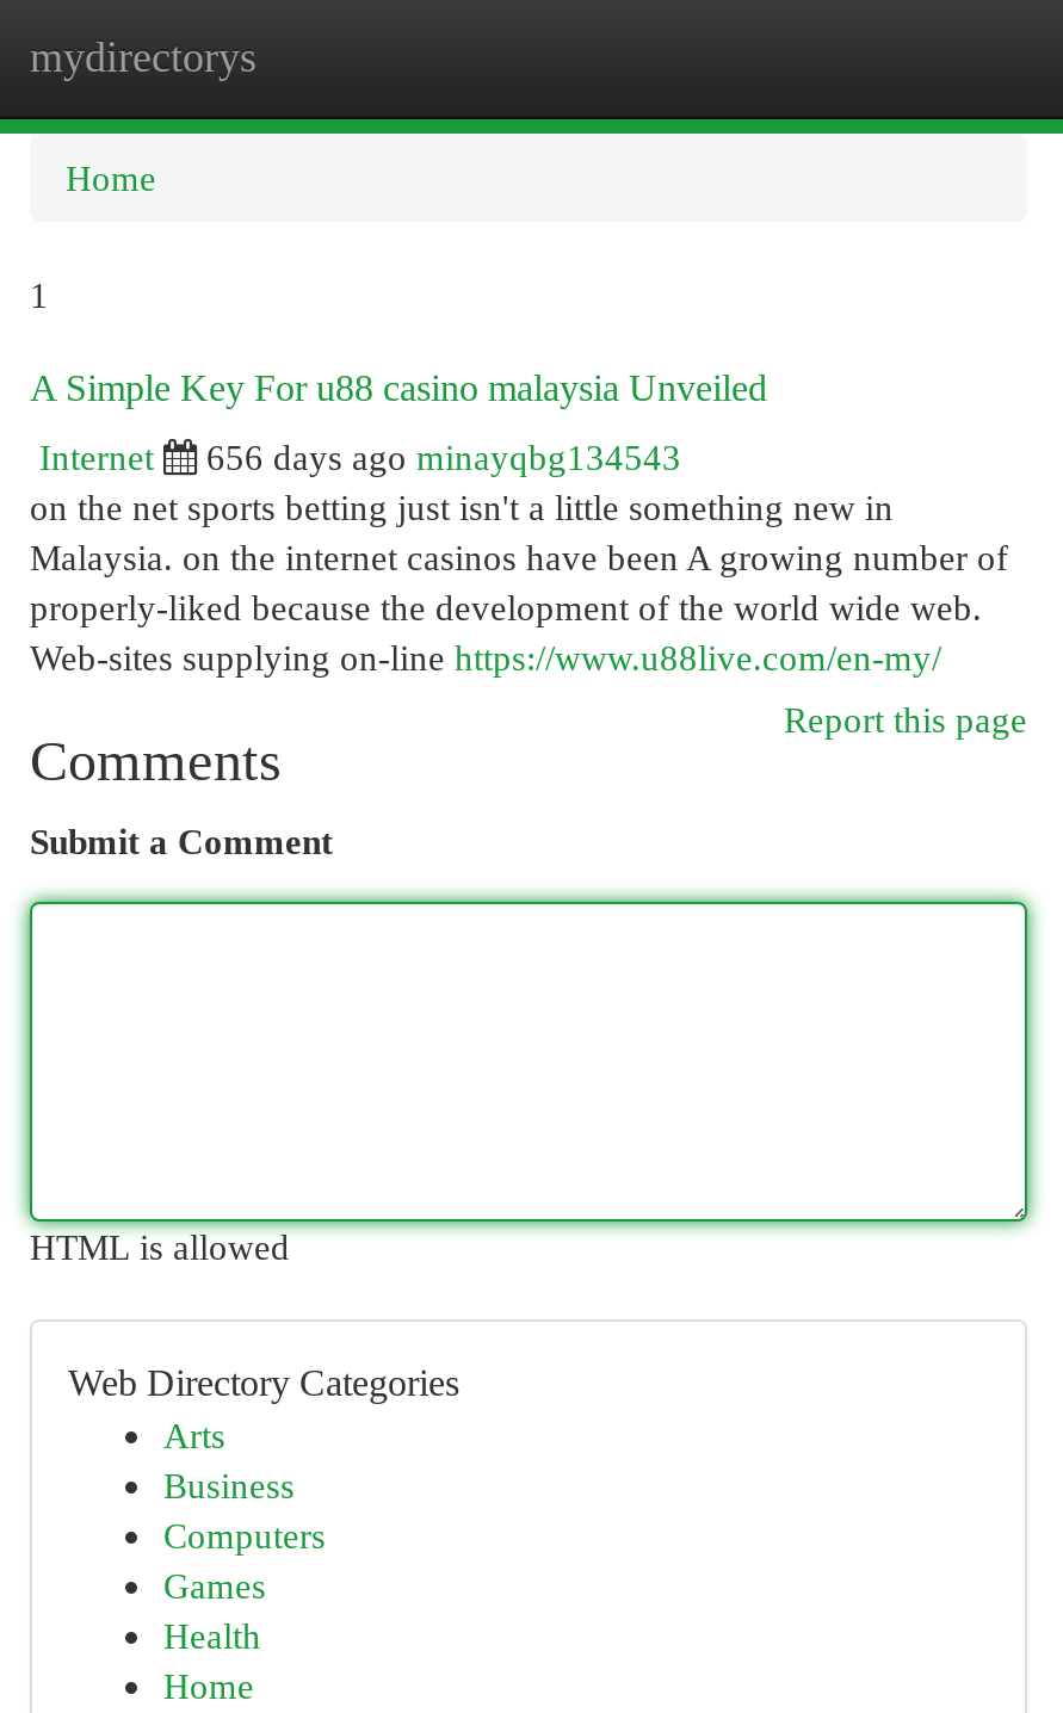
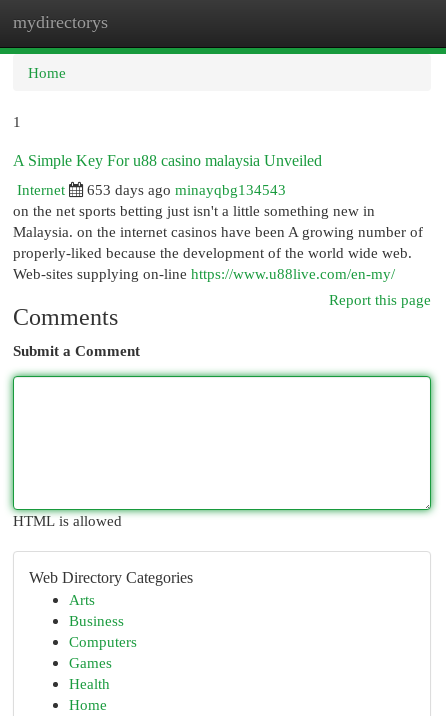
- 656 days ago minayqbg134543
+ 653 days ago minayqbg134543
